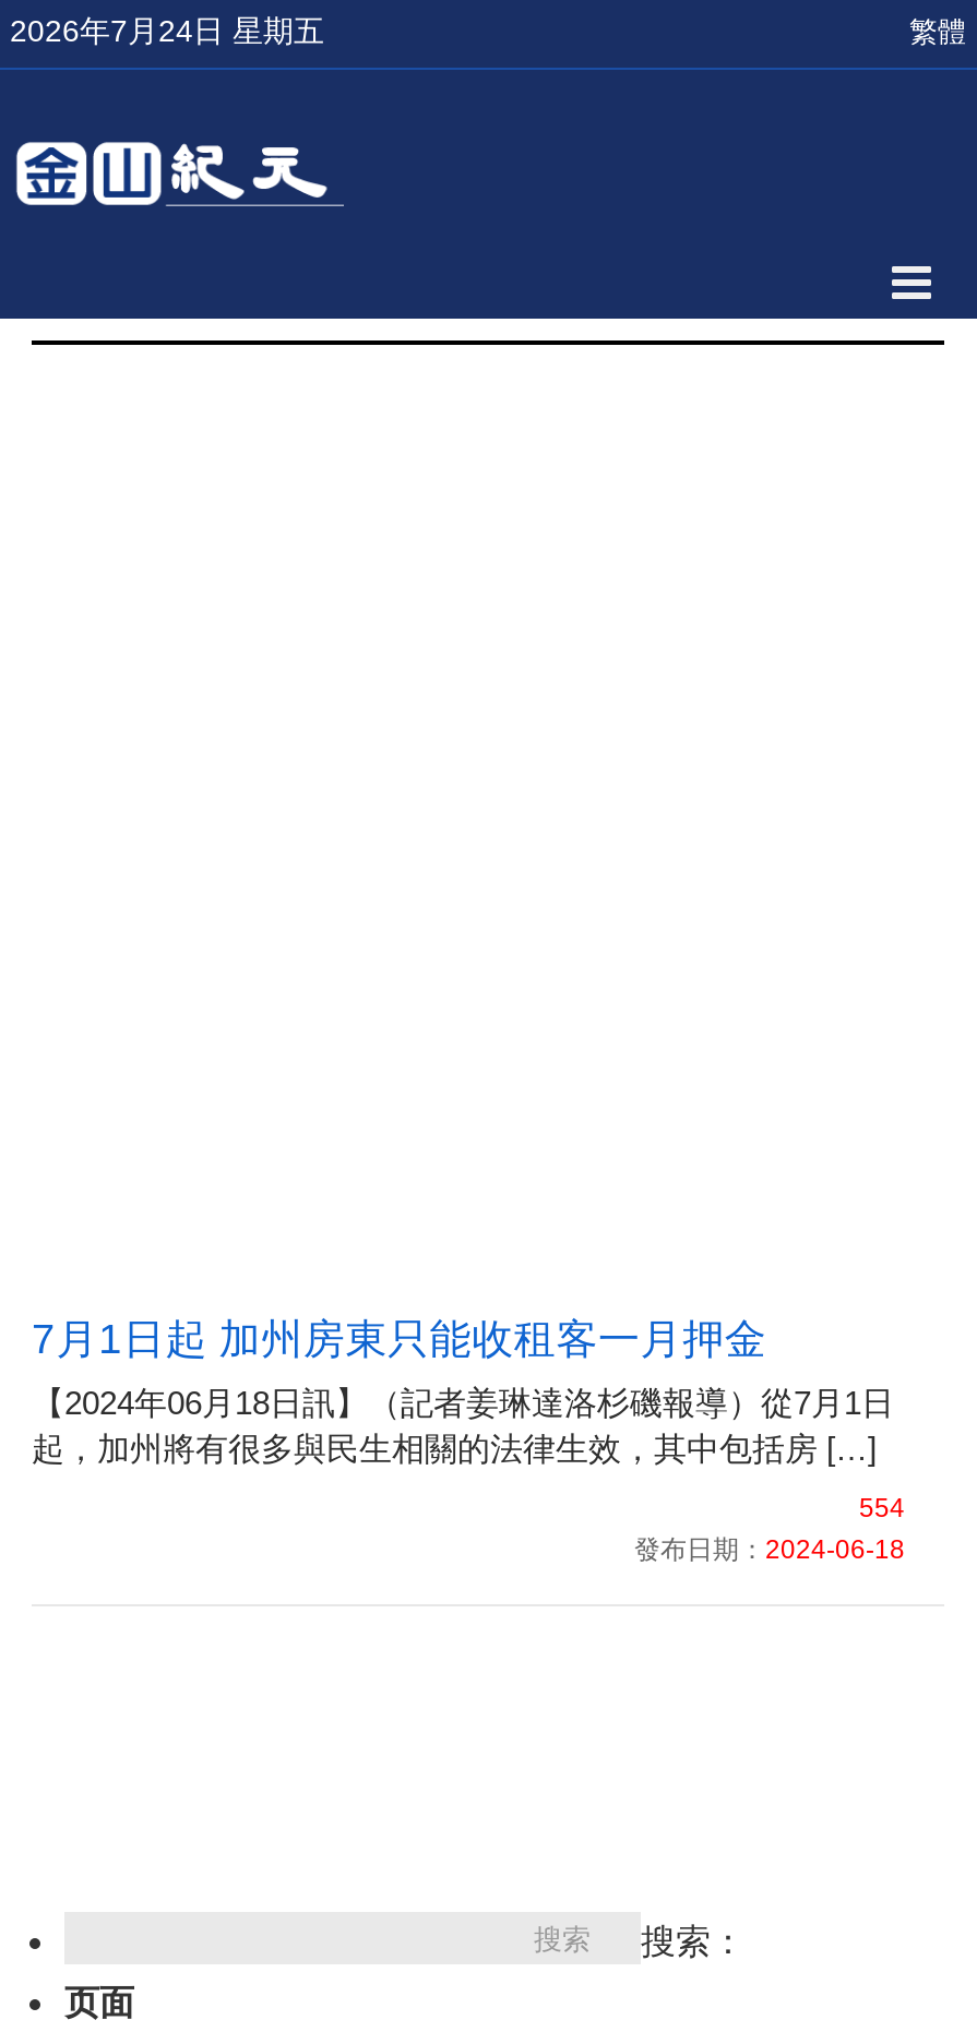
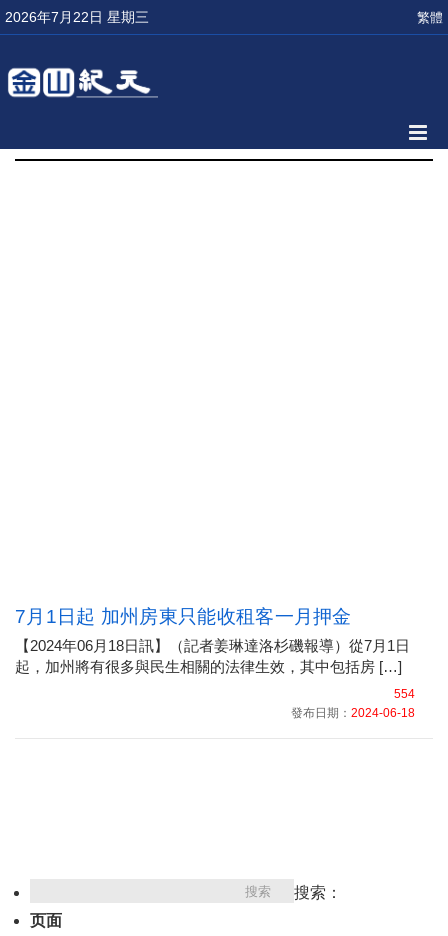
- 2026年7月24日 星期五
+ 2026年7月22日 星期三
